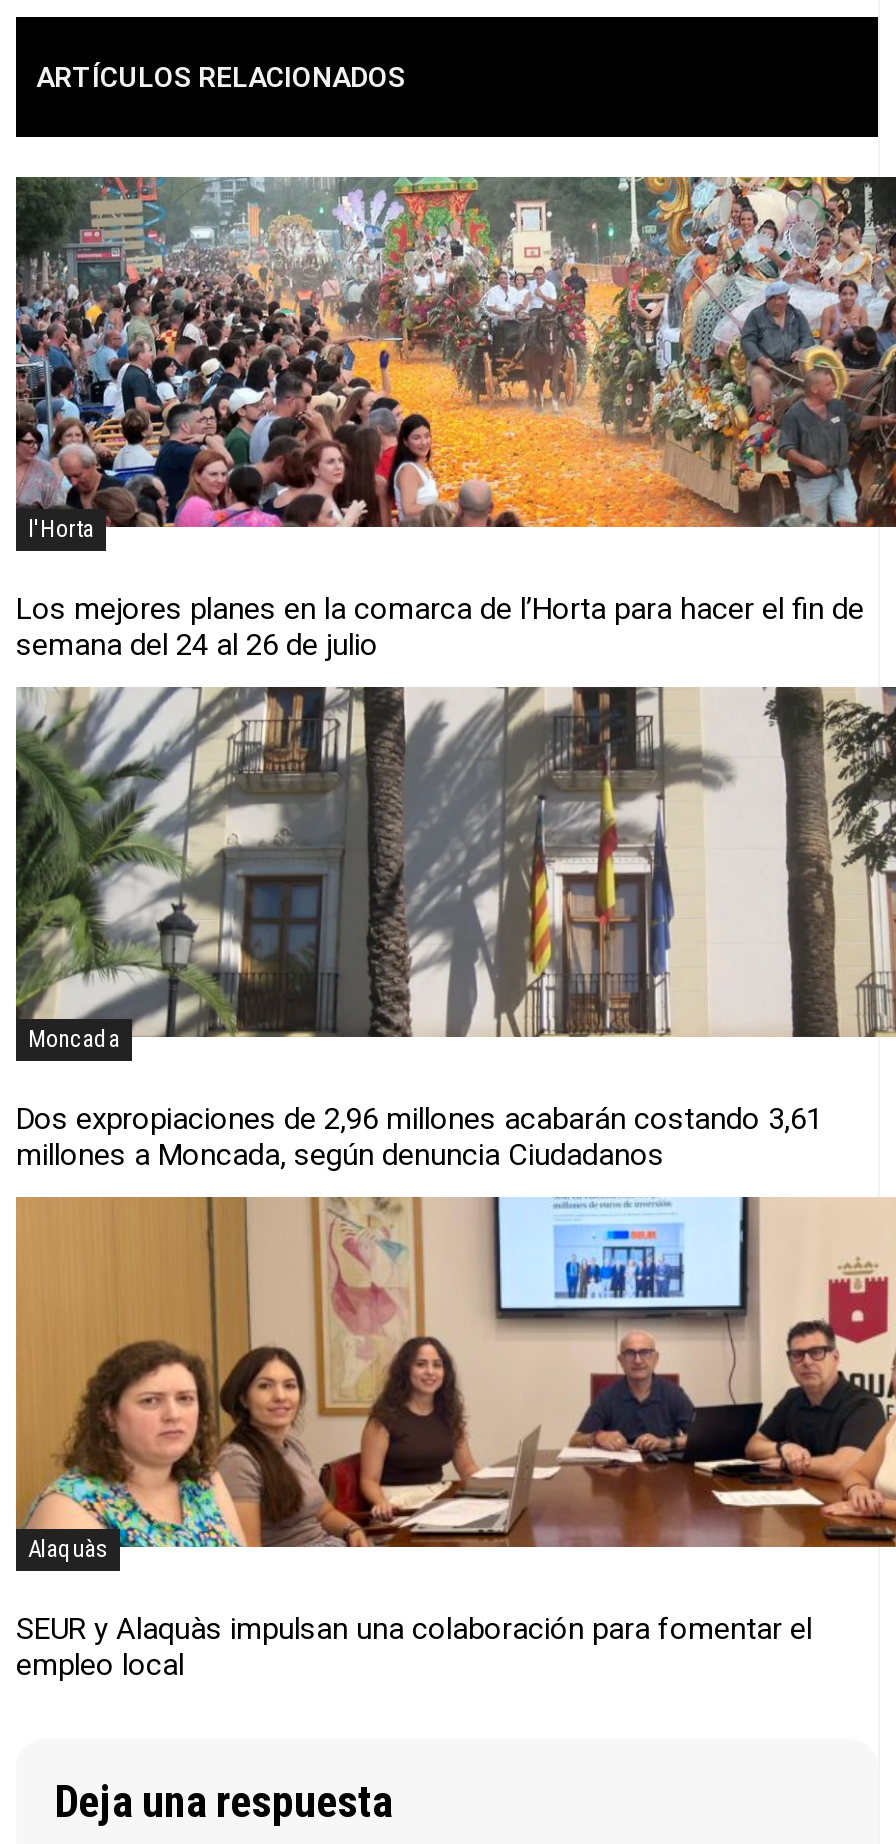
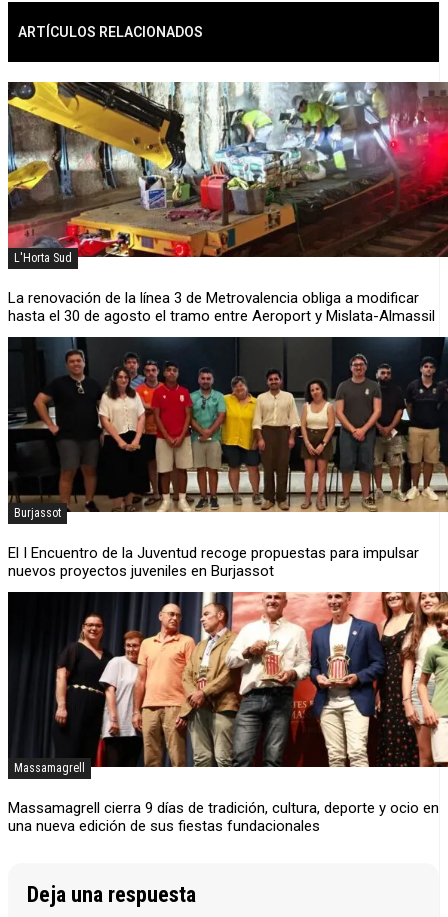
- [image]
- l'Horta
+ [image]
+ L'Horta Sud

- Los mejores planes en la comarca de l’Horta para hacer el fin de
- semana del 24 al 26 de julio
+ La renovación de la línea 3 de Metrovalencia obliga a modificar
+ hasta el 30 de agosto el tramo entre Aeroport y Mislata-Almassil

- [image]
- Moncada
+ [image]
+ Burjassot

- Dos expropiaciones de 2,96 millones acabarán costando 3,61
- millones a Moncada, según denuncia Ciudadanos
+ El I Encuentro de la Juventud recoge propuestas para impulsar
+ nuevos proyectos juveniles en Burjassot

- [image]
- Alaquàs
+ [image]
+ Massamagrell

- SEUR y Alaquàs impulsan una colaboración para fomentar el
- empleo local
+ Massamagrell cierra 9 días de tradición, cultura, deporte y ocio en
+ una nueva edición de sus fiestas fundacionales
